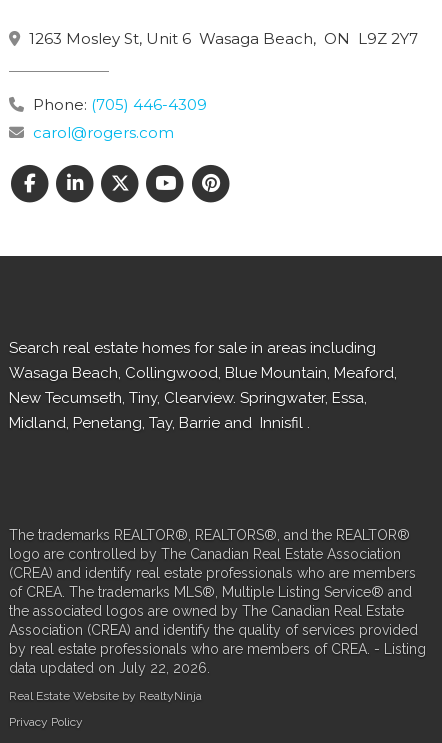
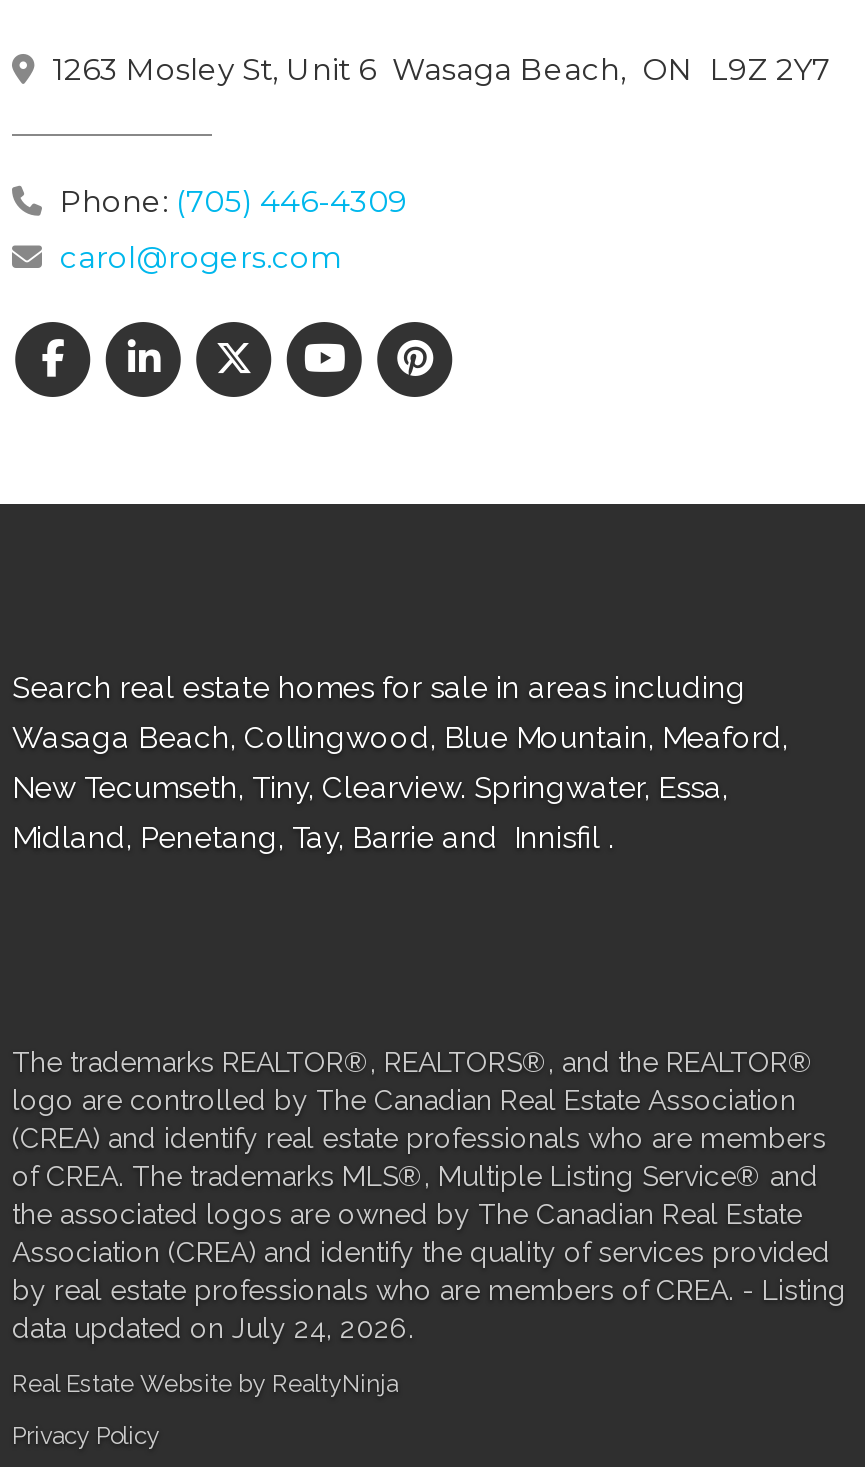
- data updated on July 22, 2026.
+ data updated on July 24, 2026.
